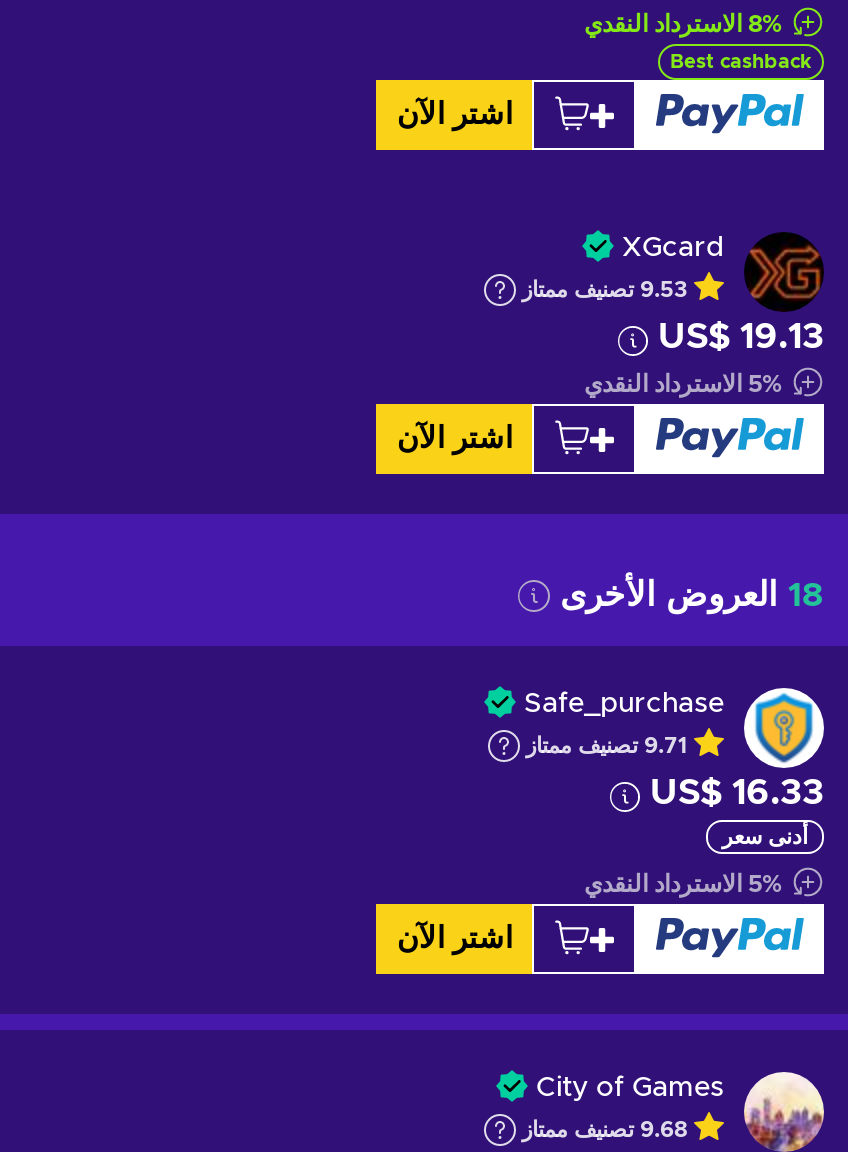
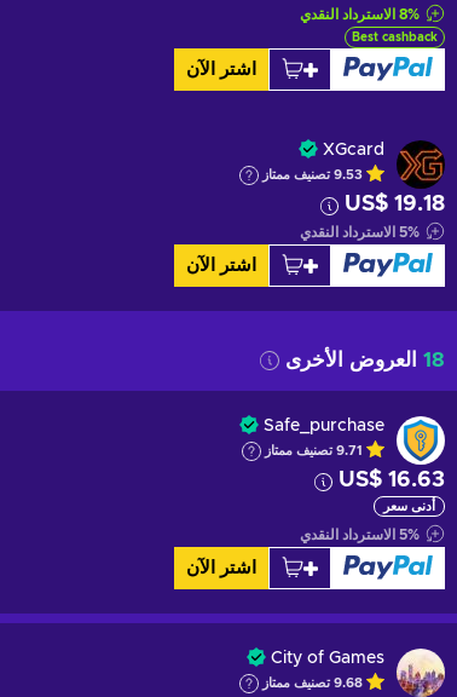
- US$ 19.13
+ US$ 19.18

- US$ 16.33
+ US$ 16.63
